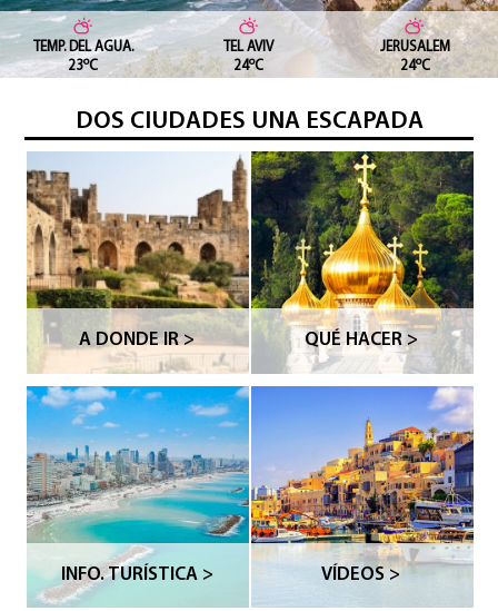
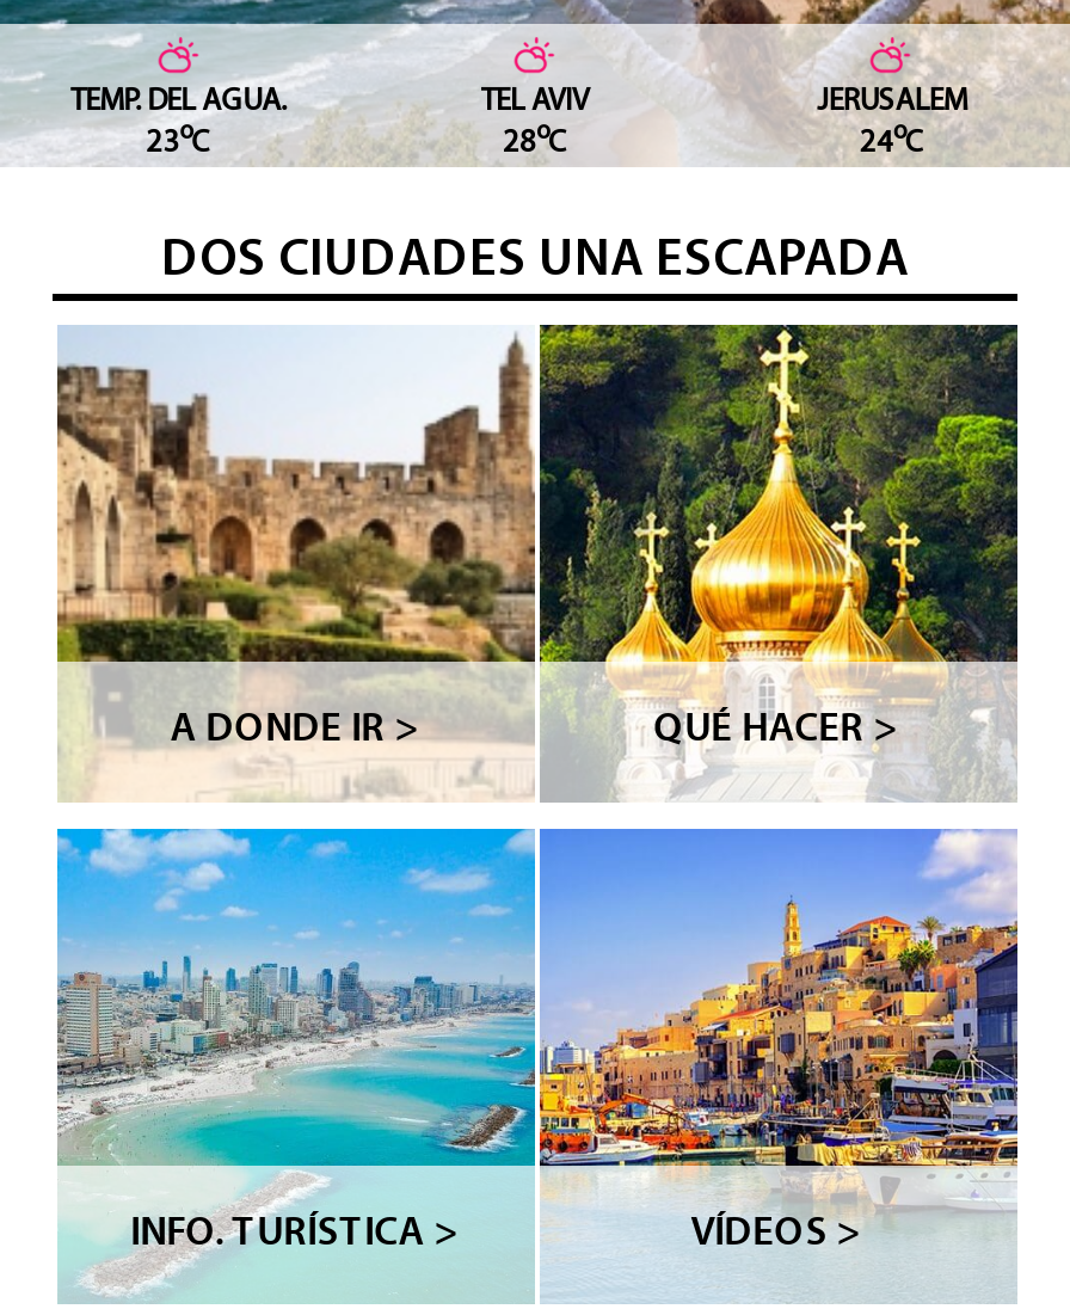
- 24oC
+ 28oC
